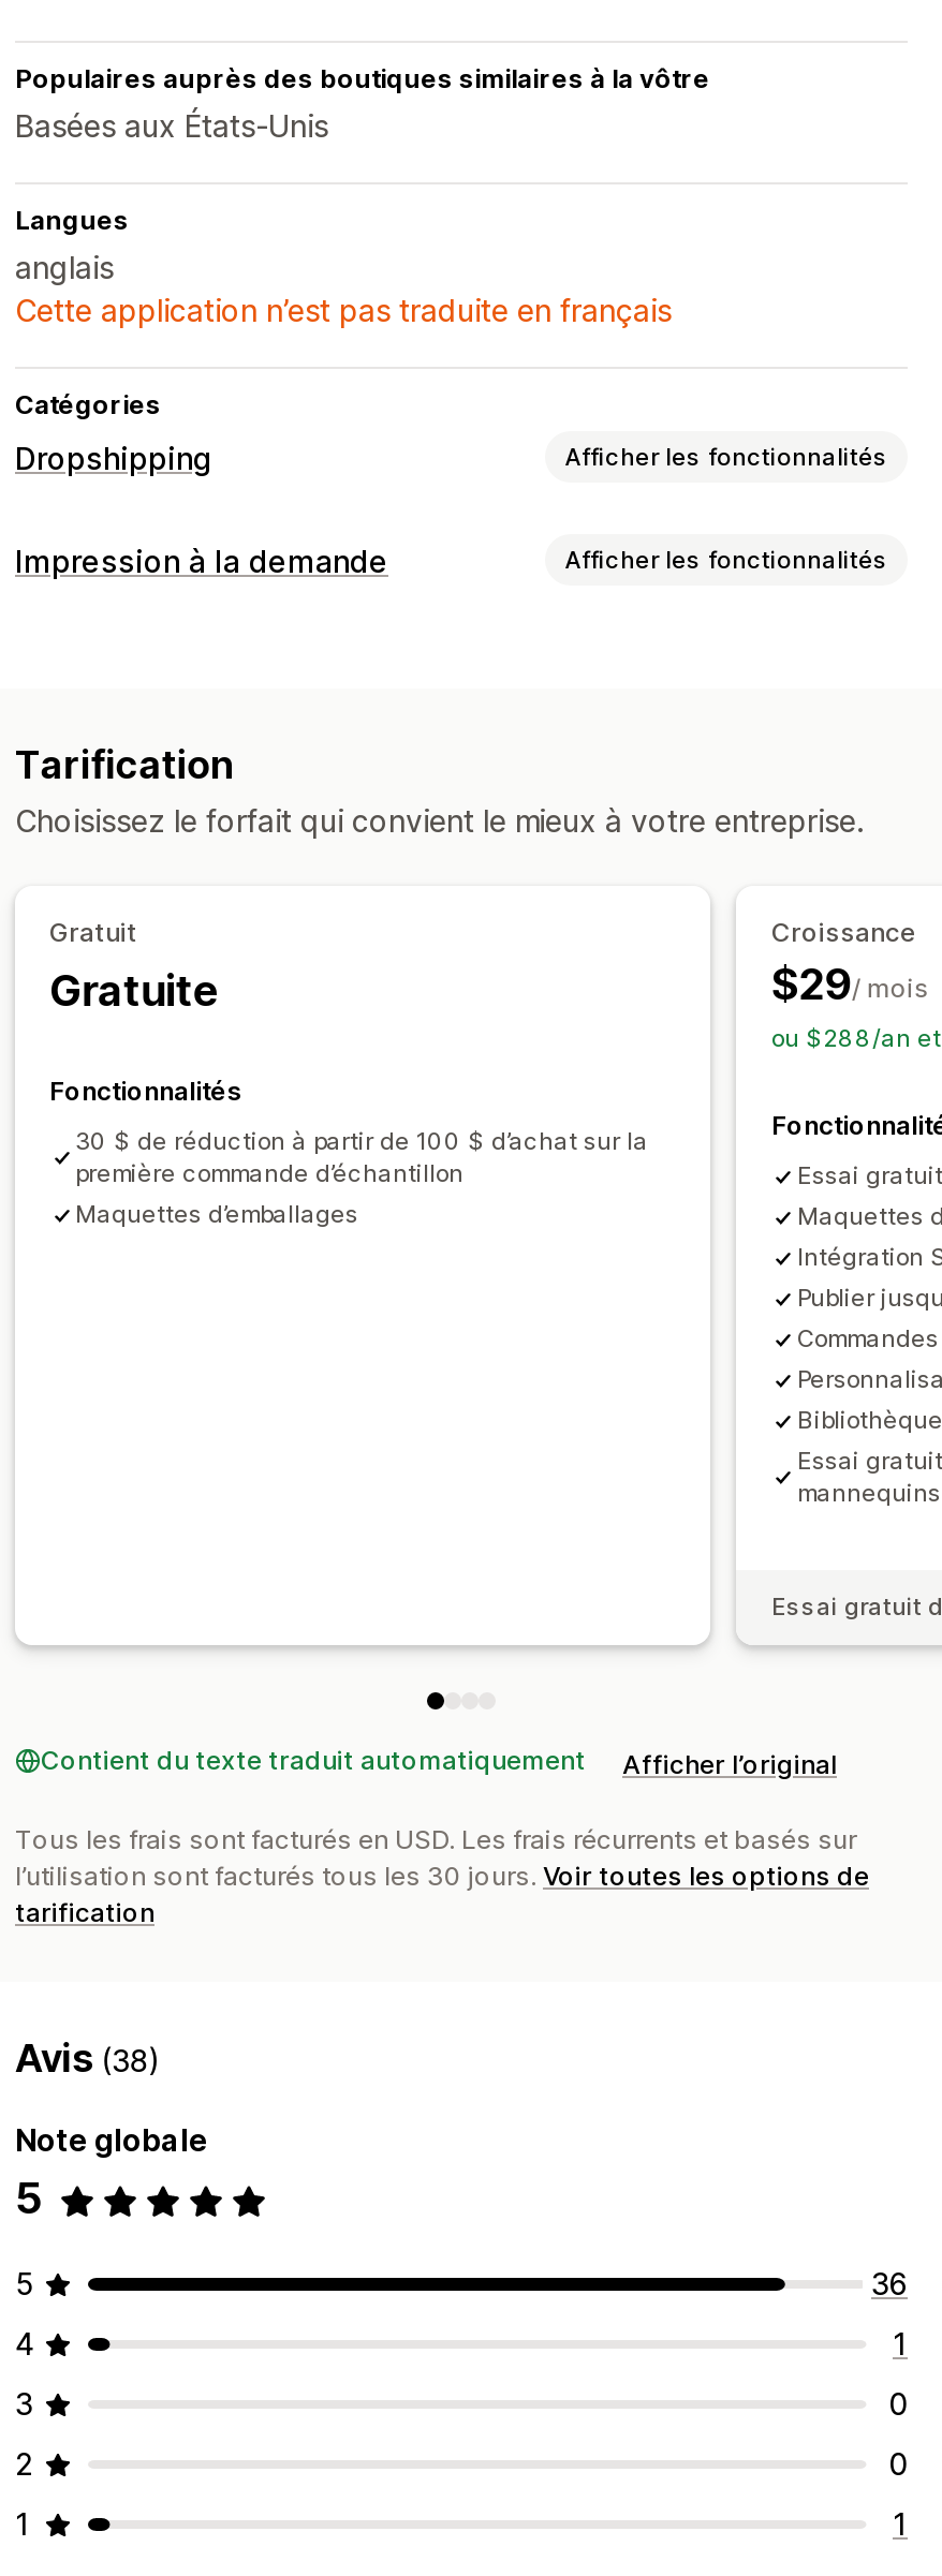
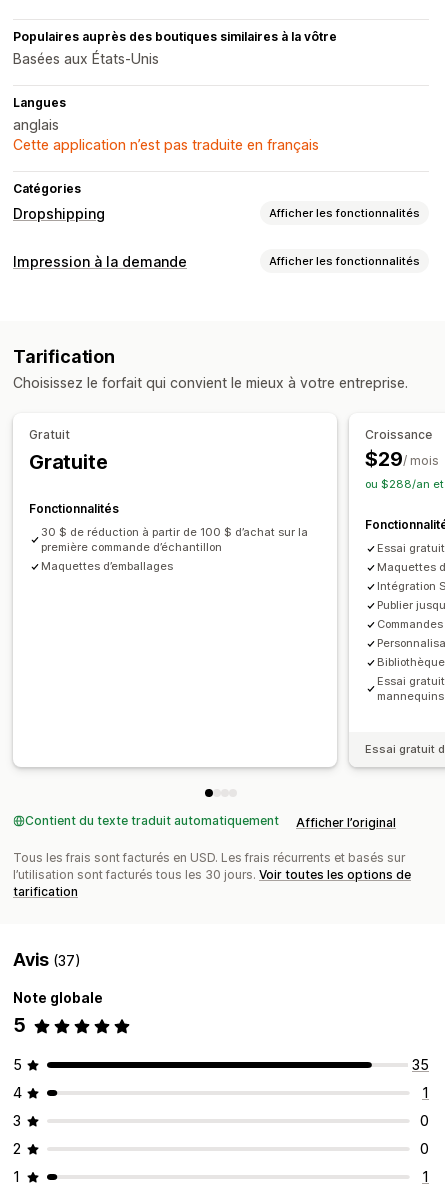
- Avis (38)
+ Avis (37)

- 36
+ 35
